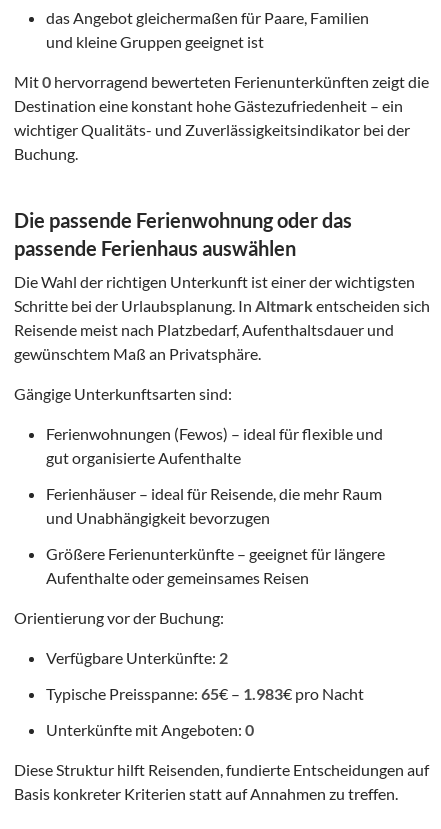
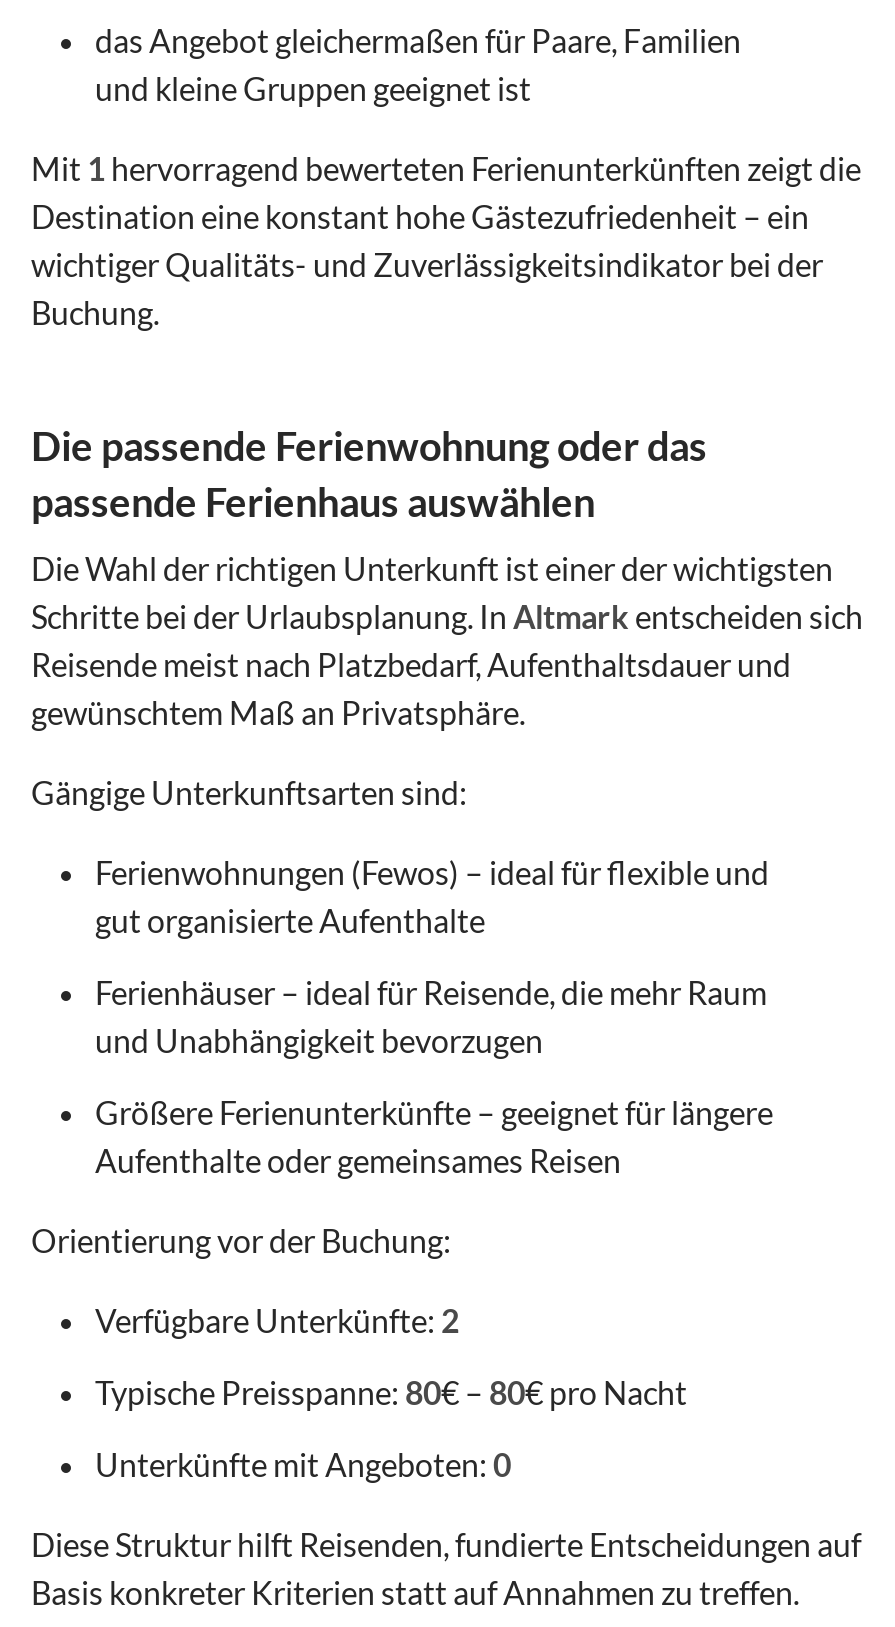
- Mit 0 hervorragend bewerteten Ferienunterkünften zeigt die
+ Mit 1 hervorragend bewerteten Ferienunterkünften zeigt die

- Typische Preisspanne: 65€ – 1.983€ pro Nacht
+ Typische Preisspanne: 80€ – 80€ pro Nacht
